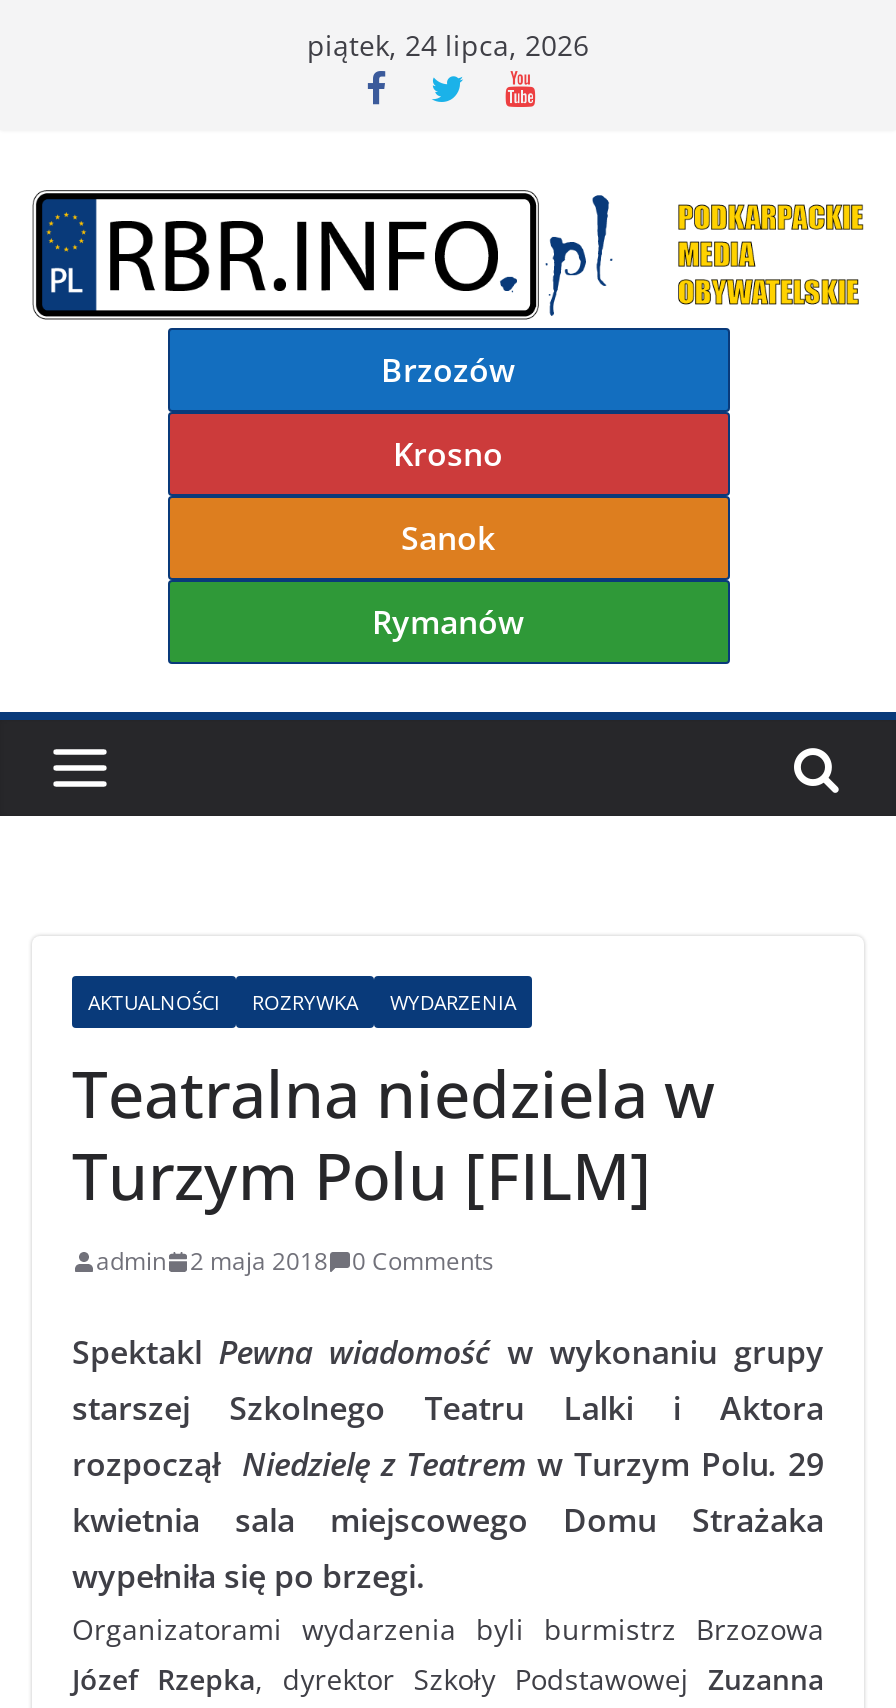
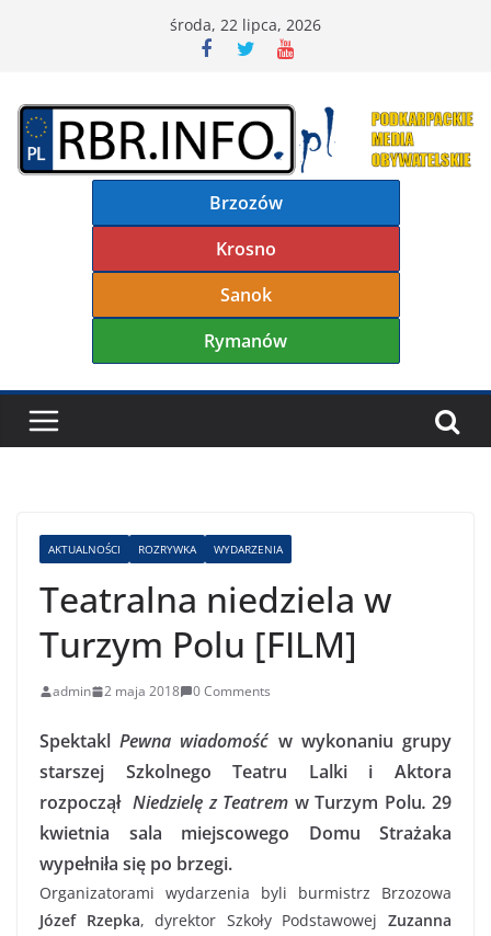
- piątek, 24 lipca, 2026
+ środa, 22 lipca, 2026
